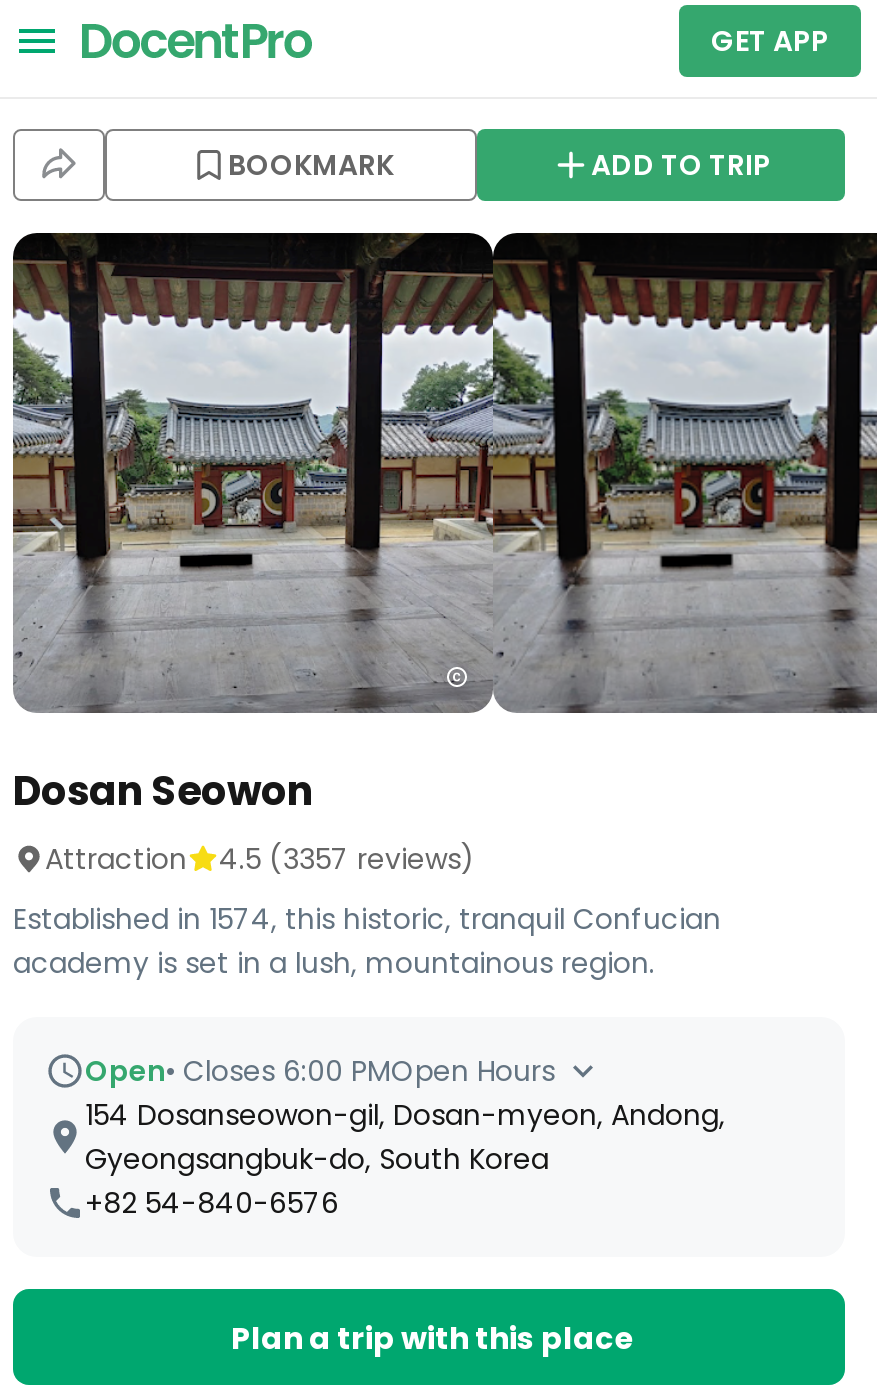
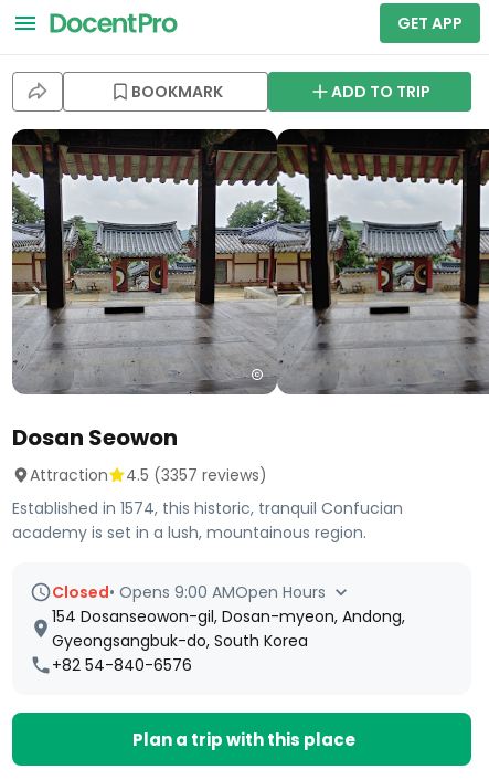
- Open • Closes 6:00 PMOpen Hours
+ Closed • Opens 9:00 AMOpen Hours
